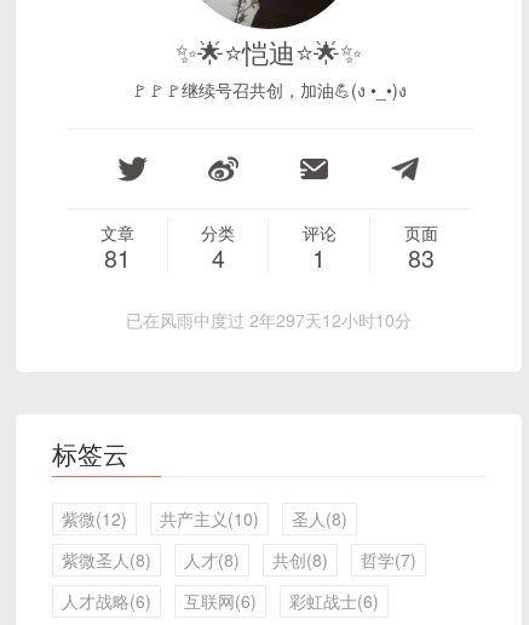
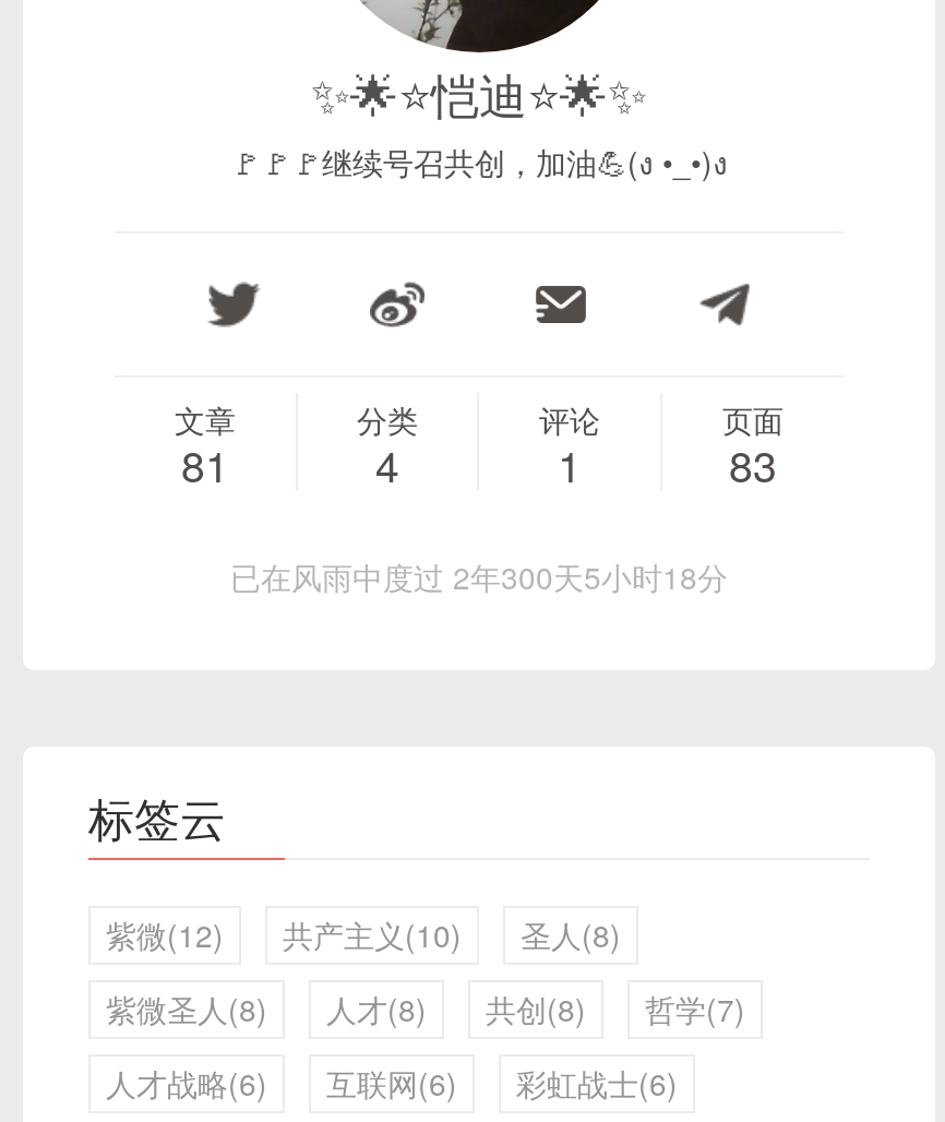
- 已在风雨中度过 2年297天12小时10分
+ 已在风雨中度过 2年300天5小时18分
